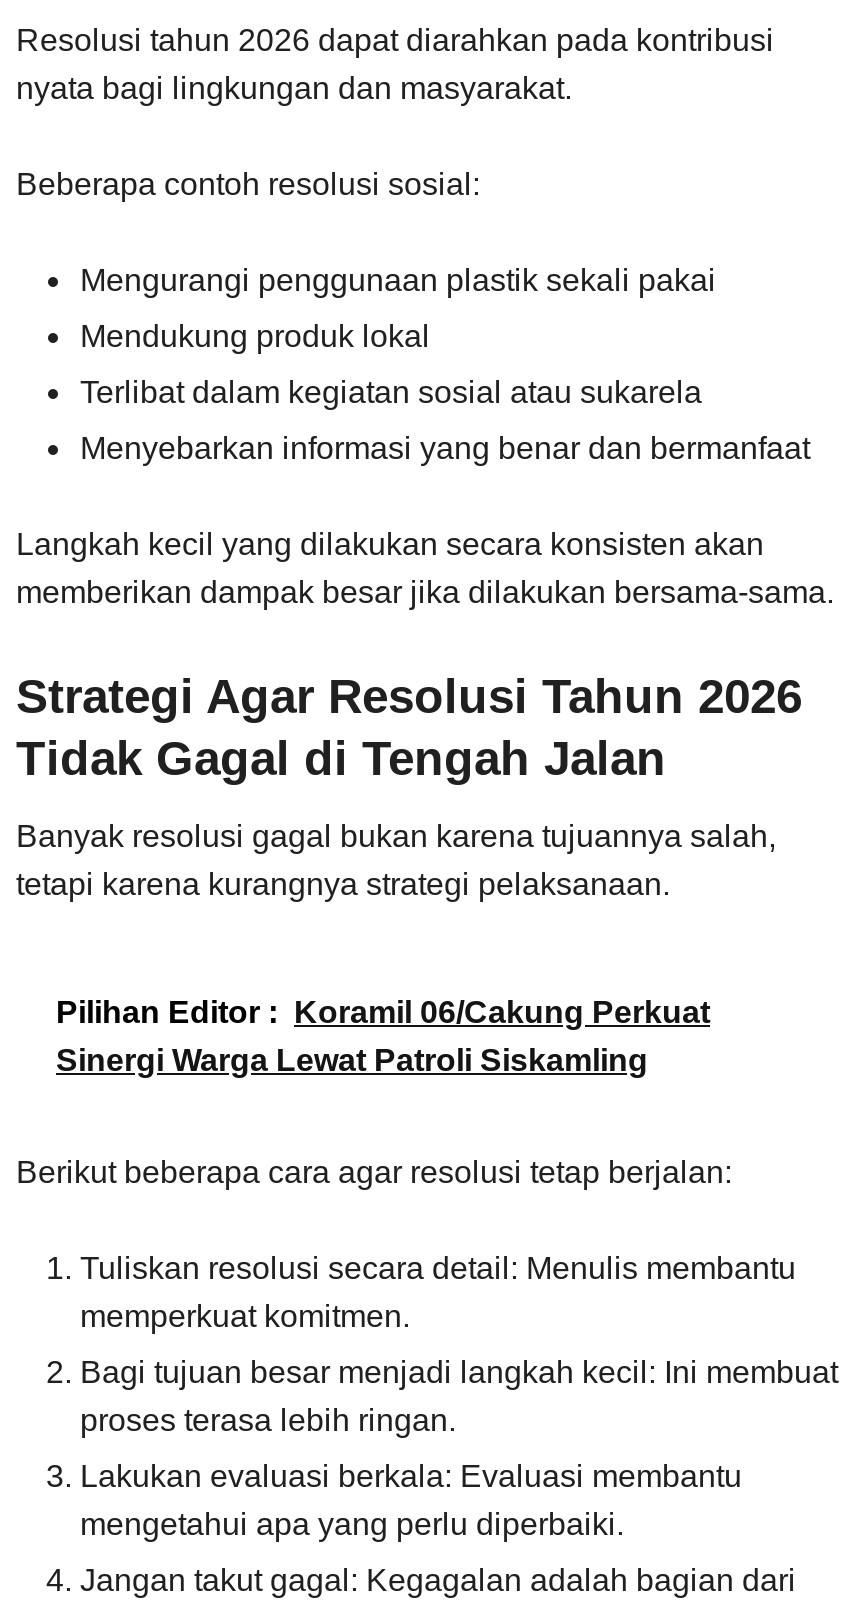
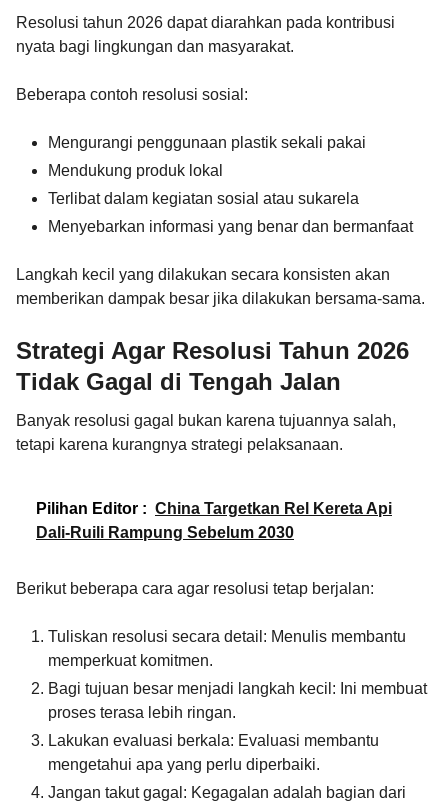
- Pilihan Editor : Koramil 06/Cakung Perkuat
- Sinergi Warga Lewat Patroli Siskamling
+ Pilihan Editor : China Targetkan Rel Kereta Api
+ Dali-Ruili Rampung Sebelum 2030
